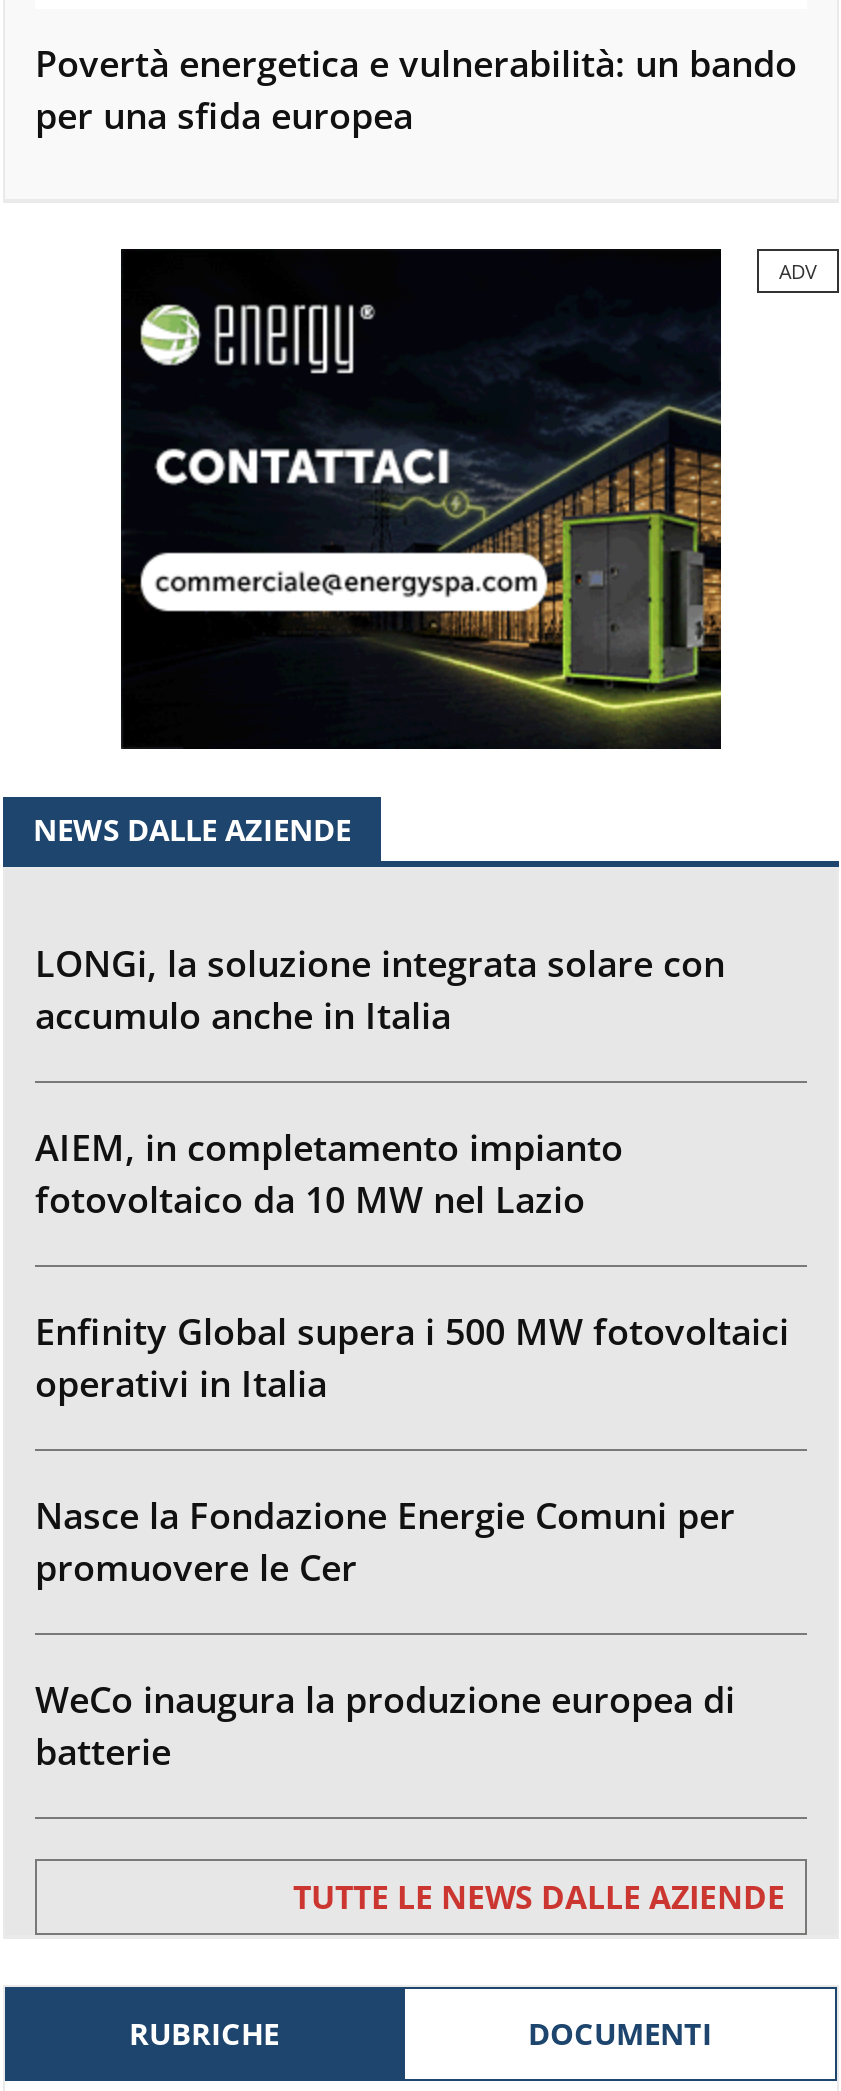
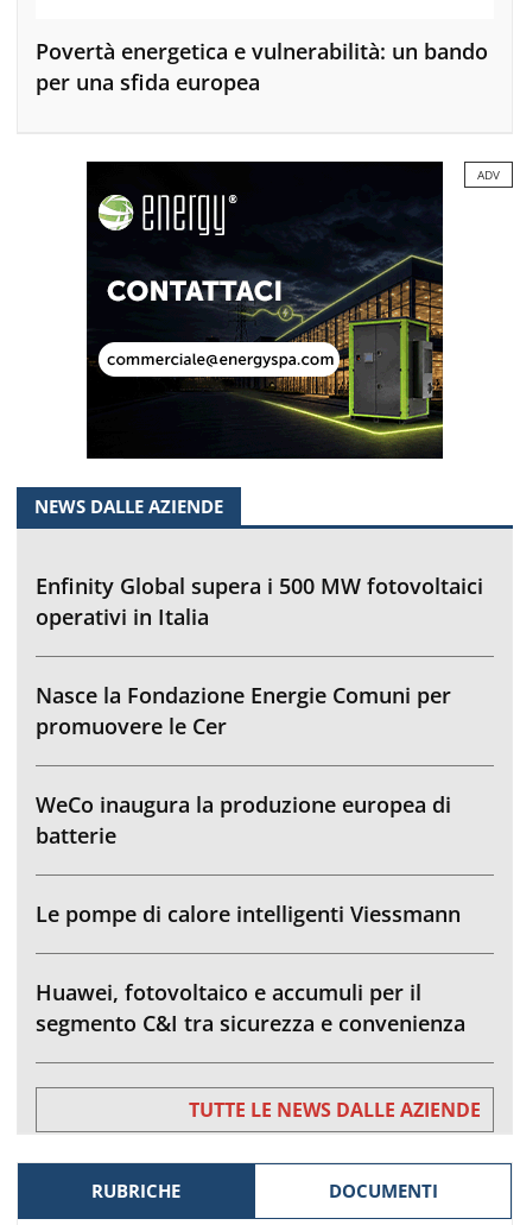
- LONGi, la soluzione integrata solare con
- accumulo anche in Italia
- AIEM, in completamento impianto
- fotovoltaico da 10 MW nel Lazio

moved up: Enfinity Global supera i 500 MW fotovoltaici | operativi in Italia | Nasce la Fondazione Energie Comuni per | promuovere le Cer | WeCo inaugura la produzione europea di | batterie

+ Le pompe di calore intelligenti Viessmann
+ Huawei, fotovoltaico e accumuli per il
+ segmento C&I tra sicurezza e convenienza
